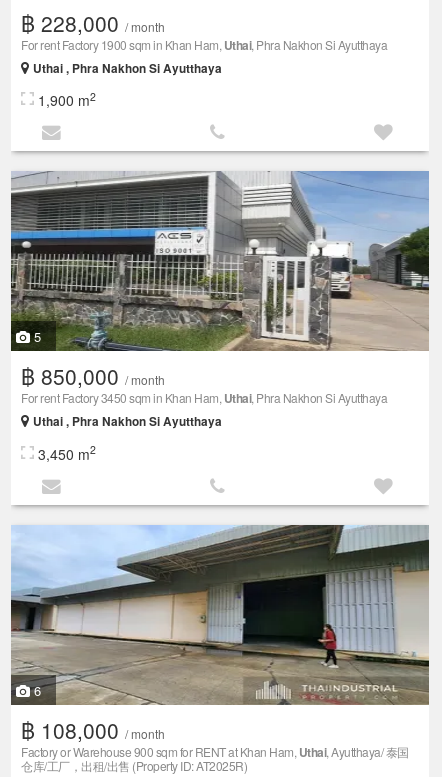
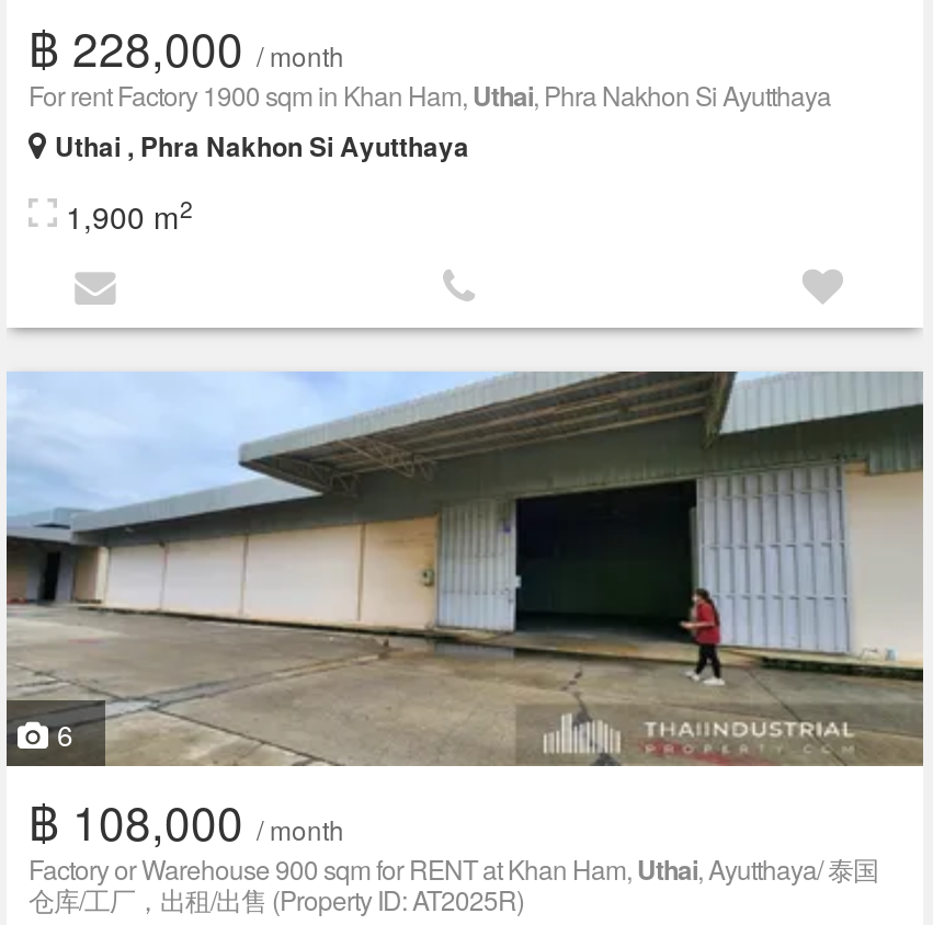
- [image]
- 5
- ฿ 850,000 / month
- For rent Factory 3450 sqm in Khan Ham, Uthai, Phra Nakhon Si Ayutthaya
- Uthai , Phra Nakhon Si Ayutthaya
- 3,450 m2
